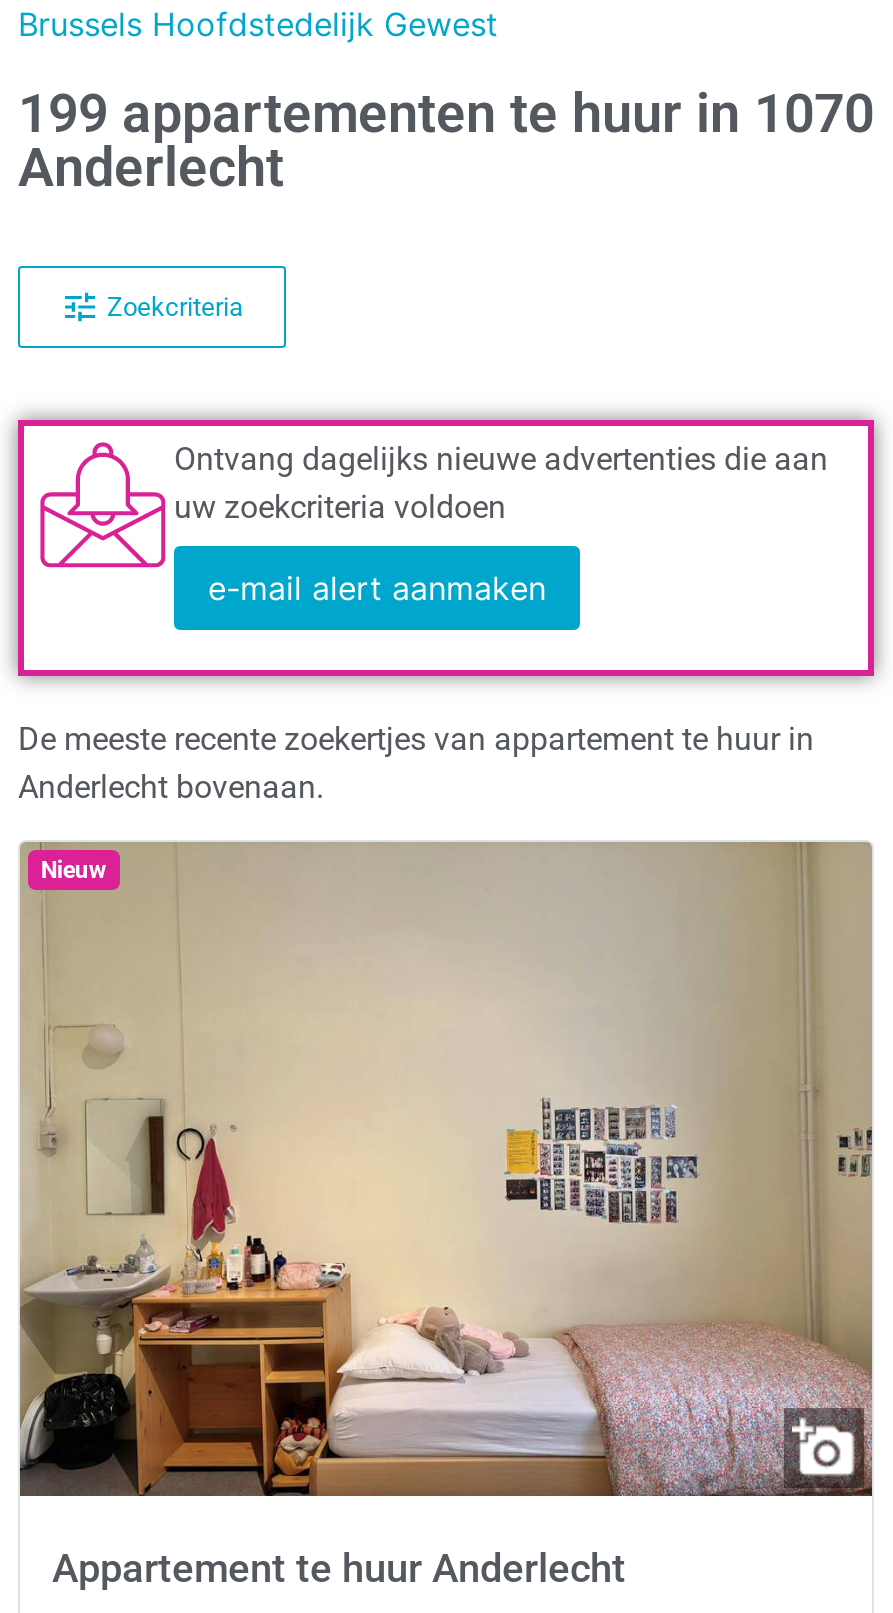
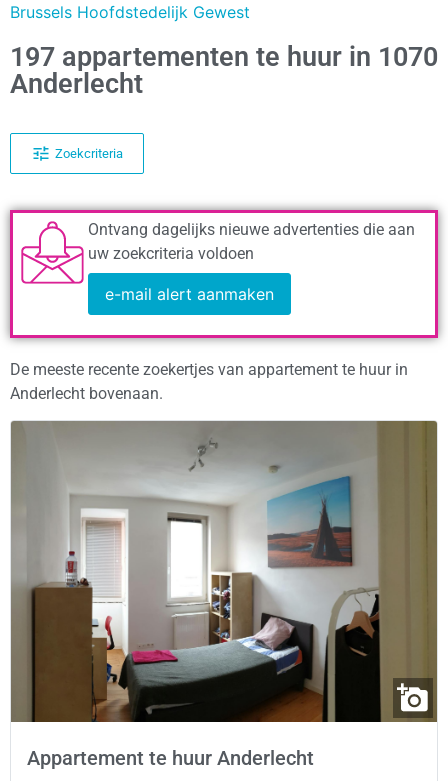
- 199 appartementen te huur in 1070
+ 197 appartementen te huur in 1070

- [image]
+ [image]

- Nieuw
